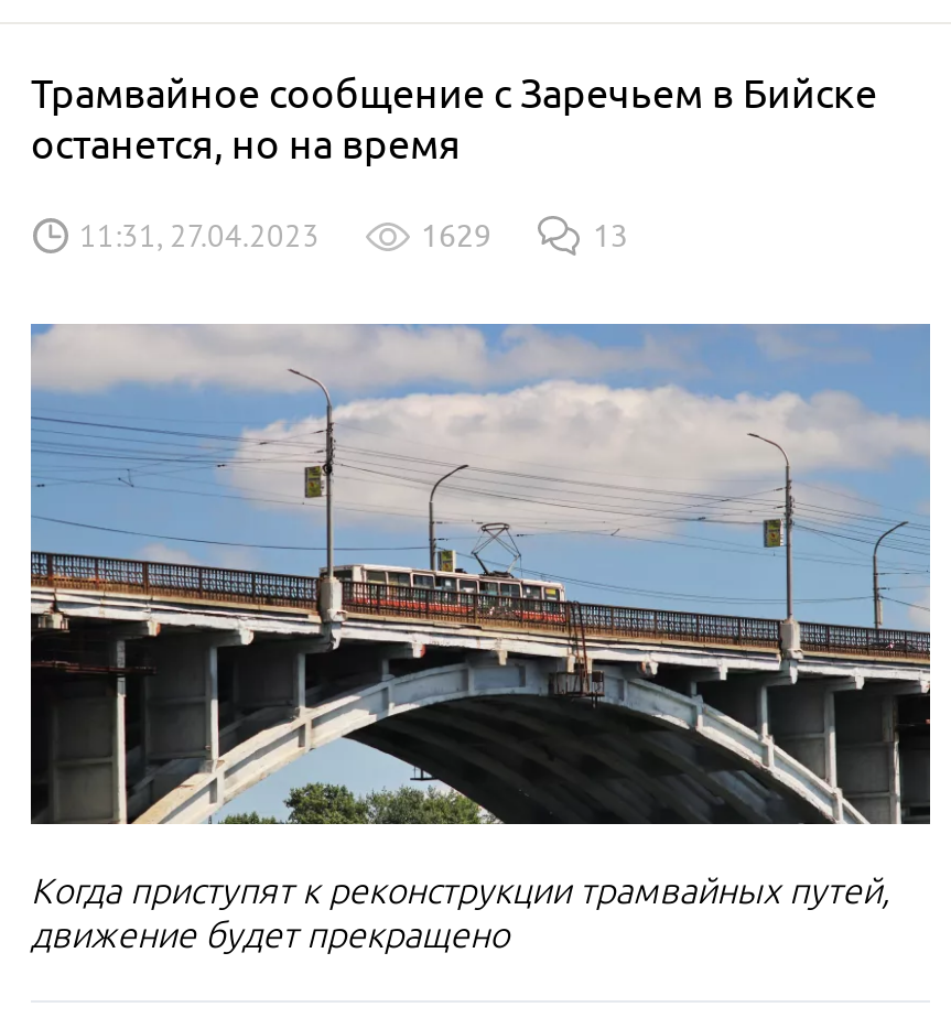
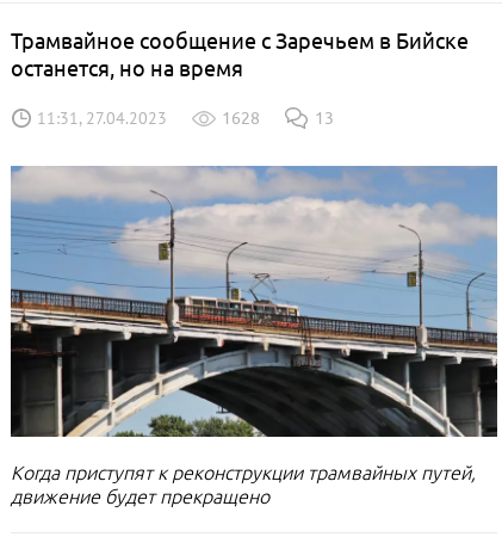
- 1629
+ 1628
